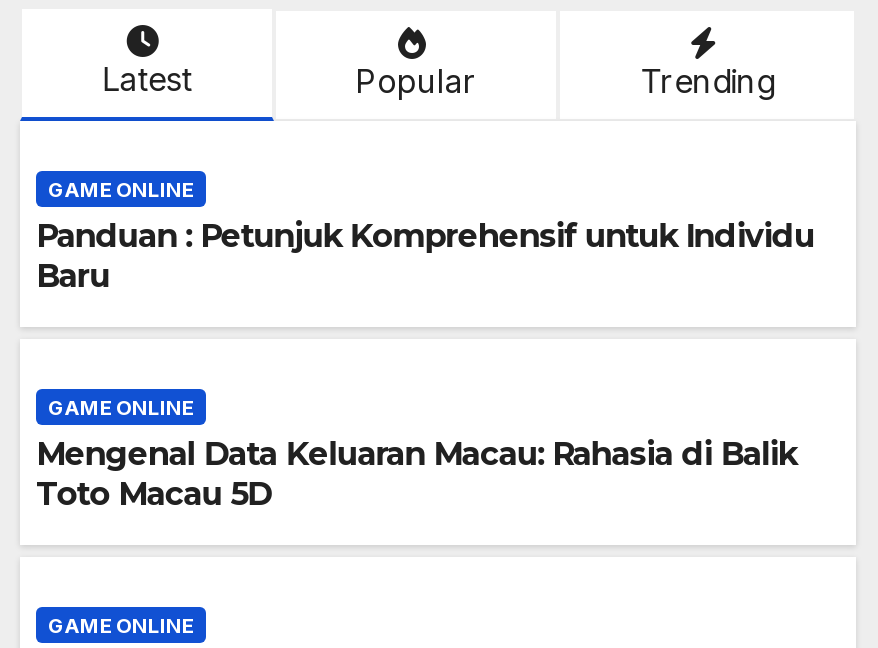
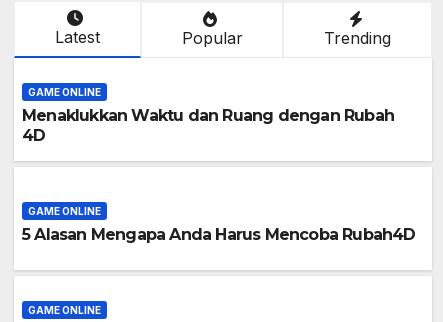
- Panduan : Petunjuk Komprehensif untuk Individu
- Baru
+ Menaklukkan Waktu dan Ruang dengan Rubah
+ 4D

- Mengenal Data Keluaran Macau: Rahasia di Balik
- Toto Macau 5D
+ 5 Alasan Mengapa Anda Harus Mencoba Rubah4D
